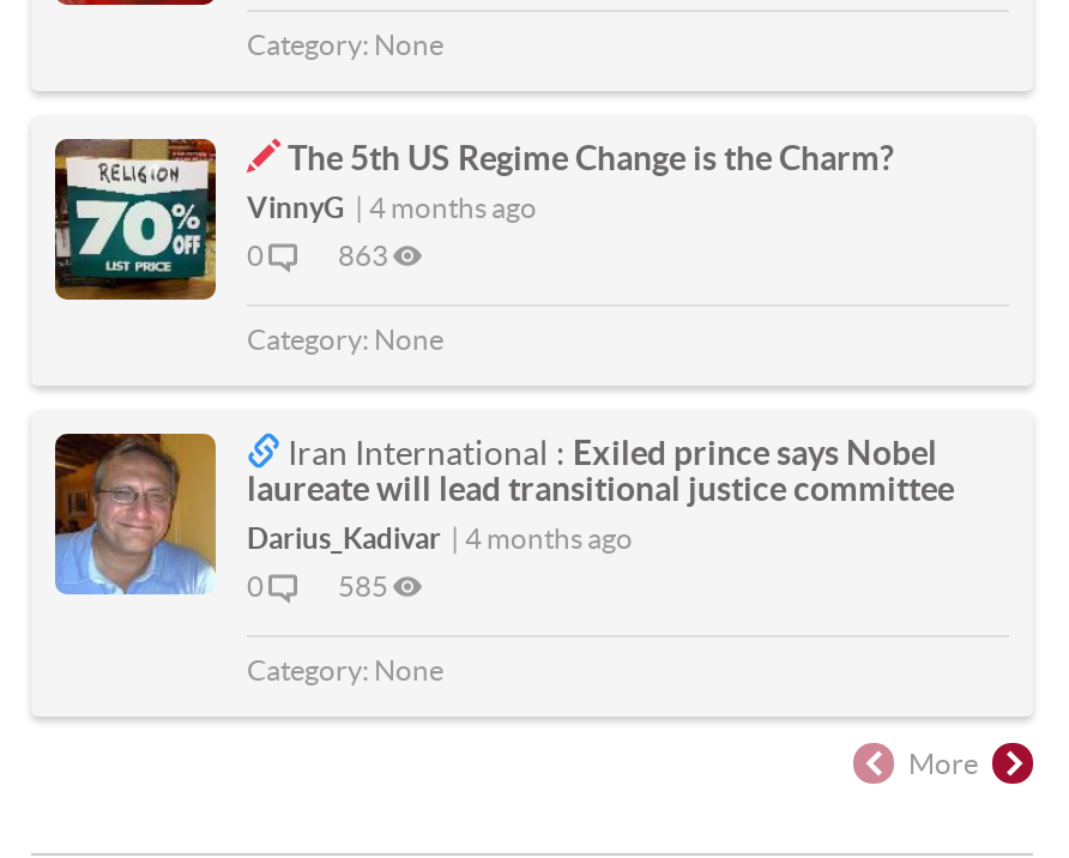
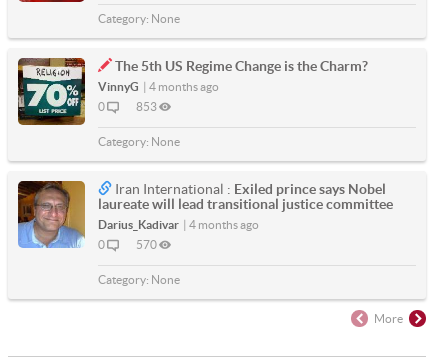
- 863
+ 853

- 585
+ 570
